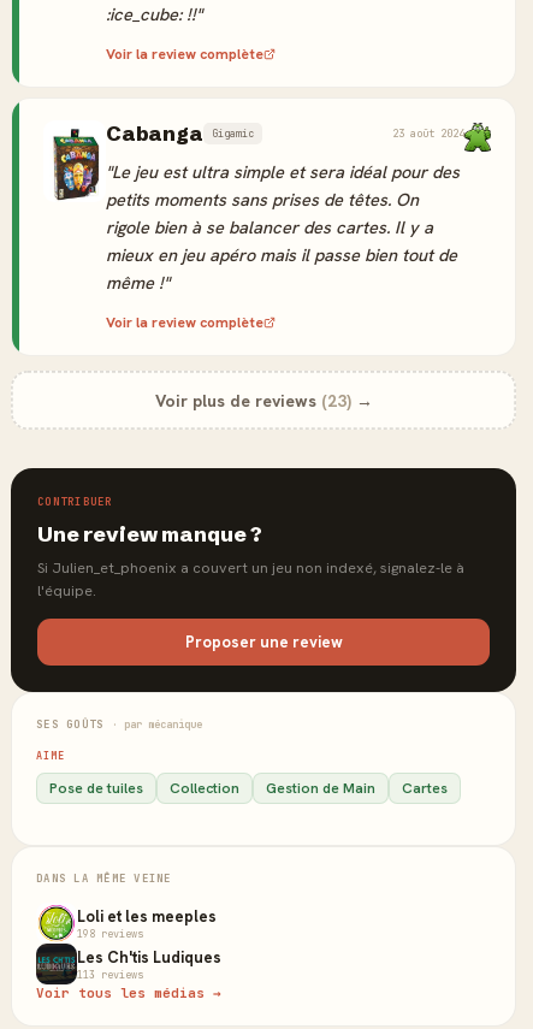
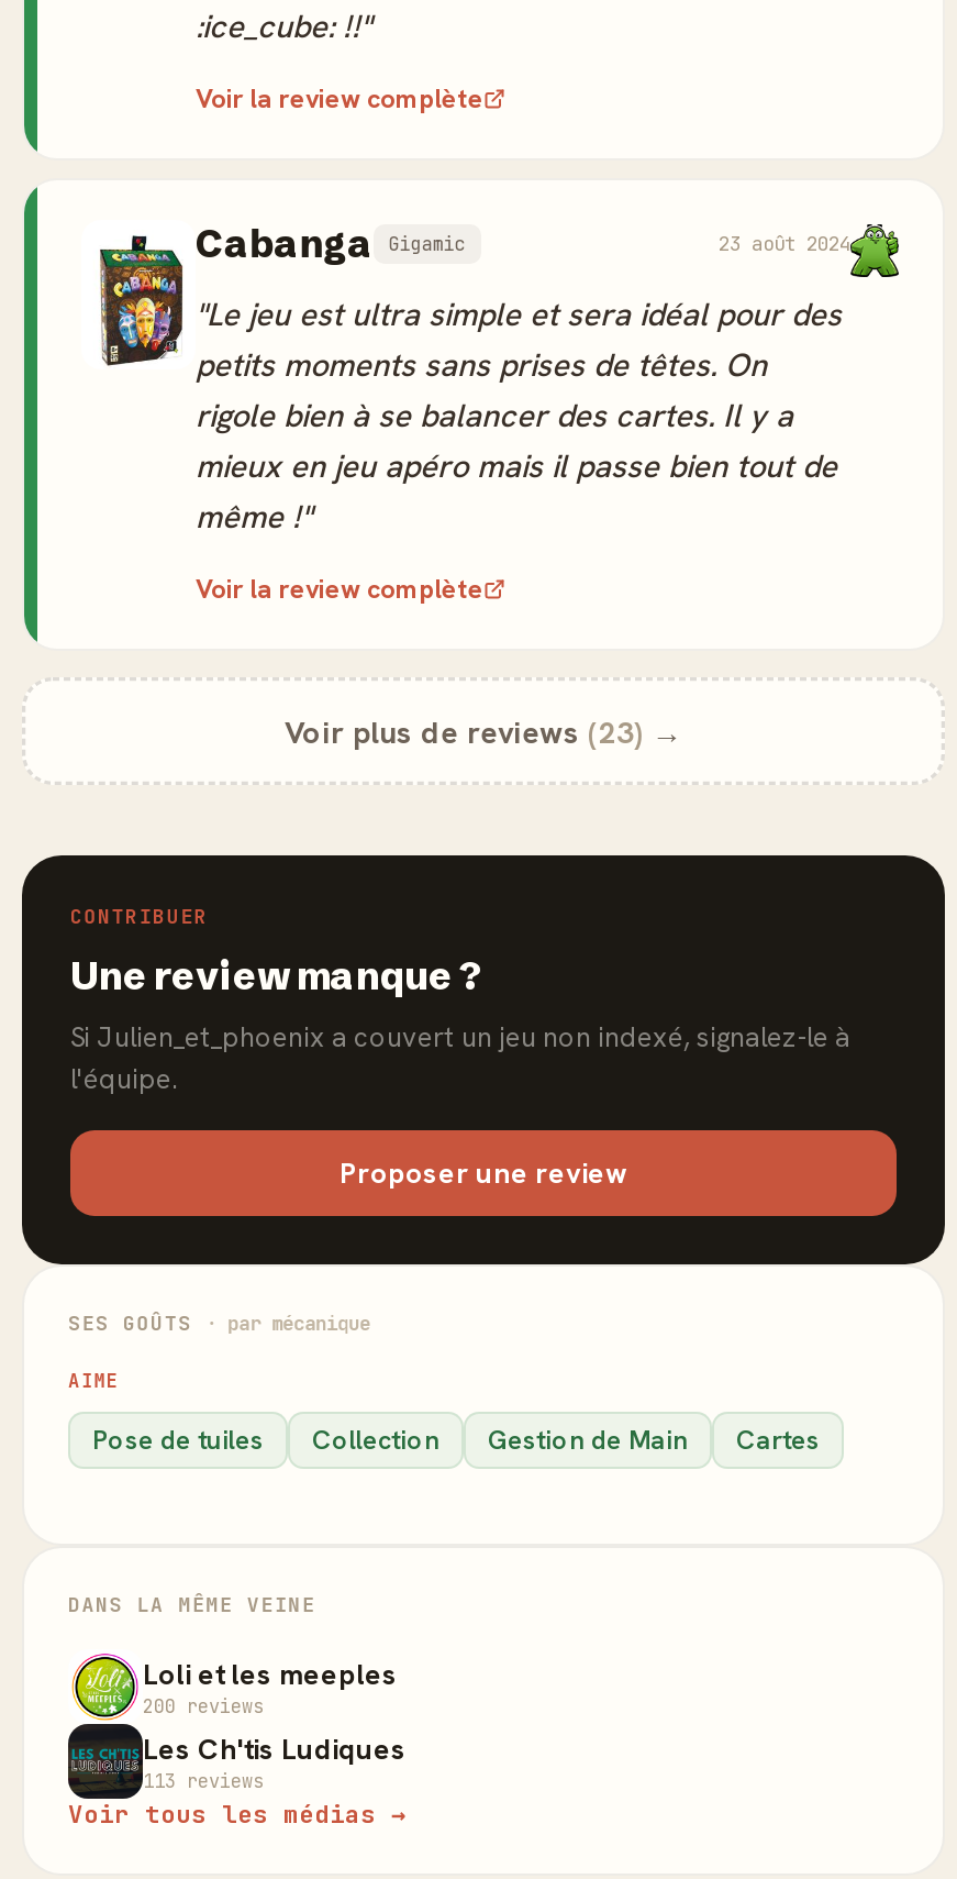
- 198 reviews
+ 200 reviews
